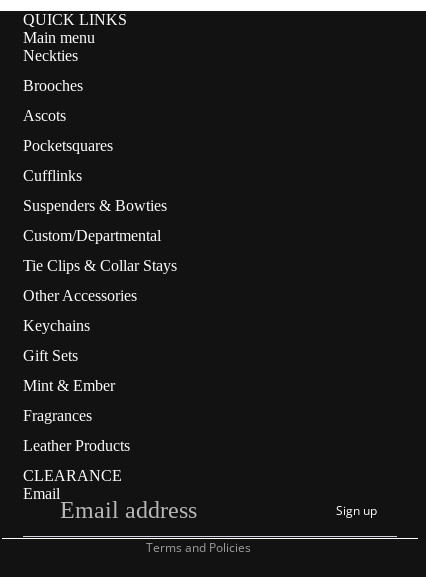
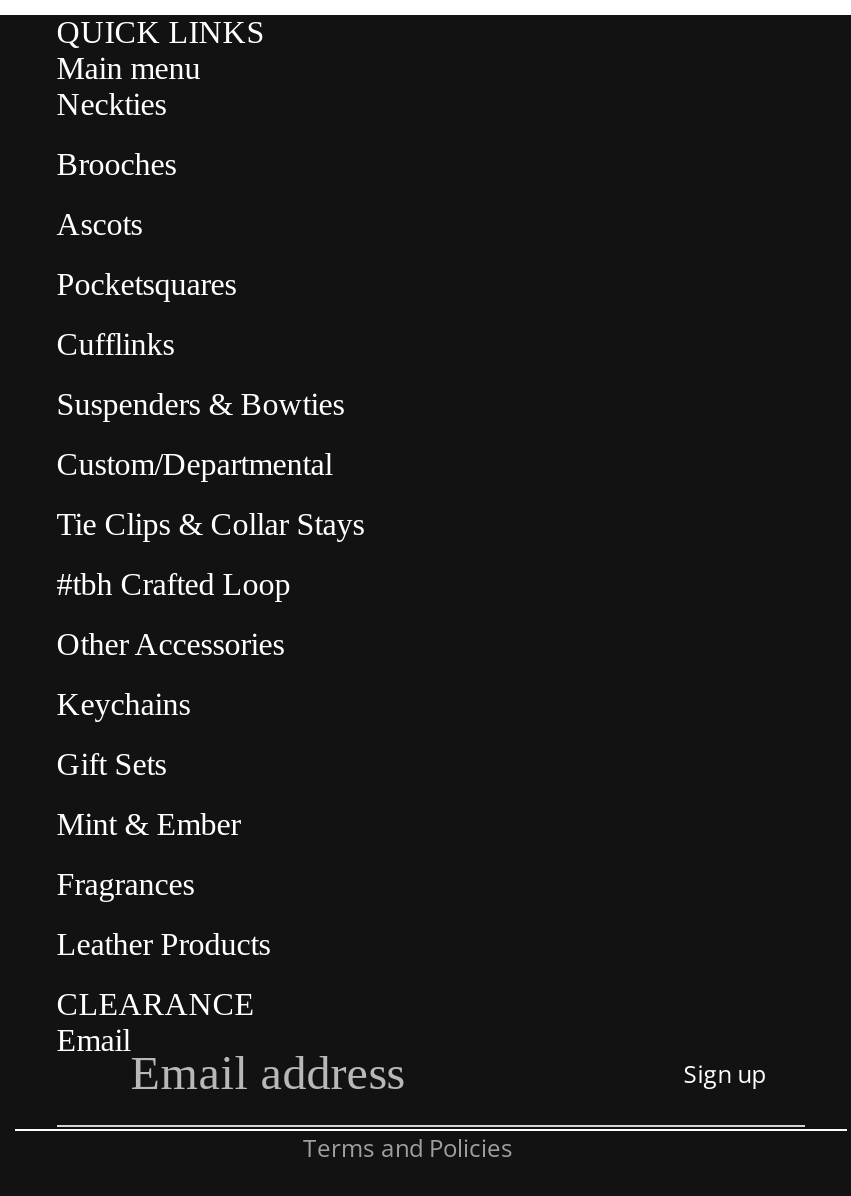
+ #tbh Crafted Loop
